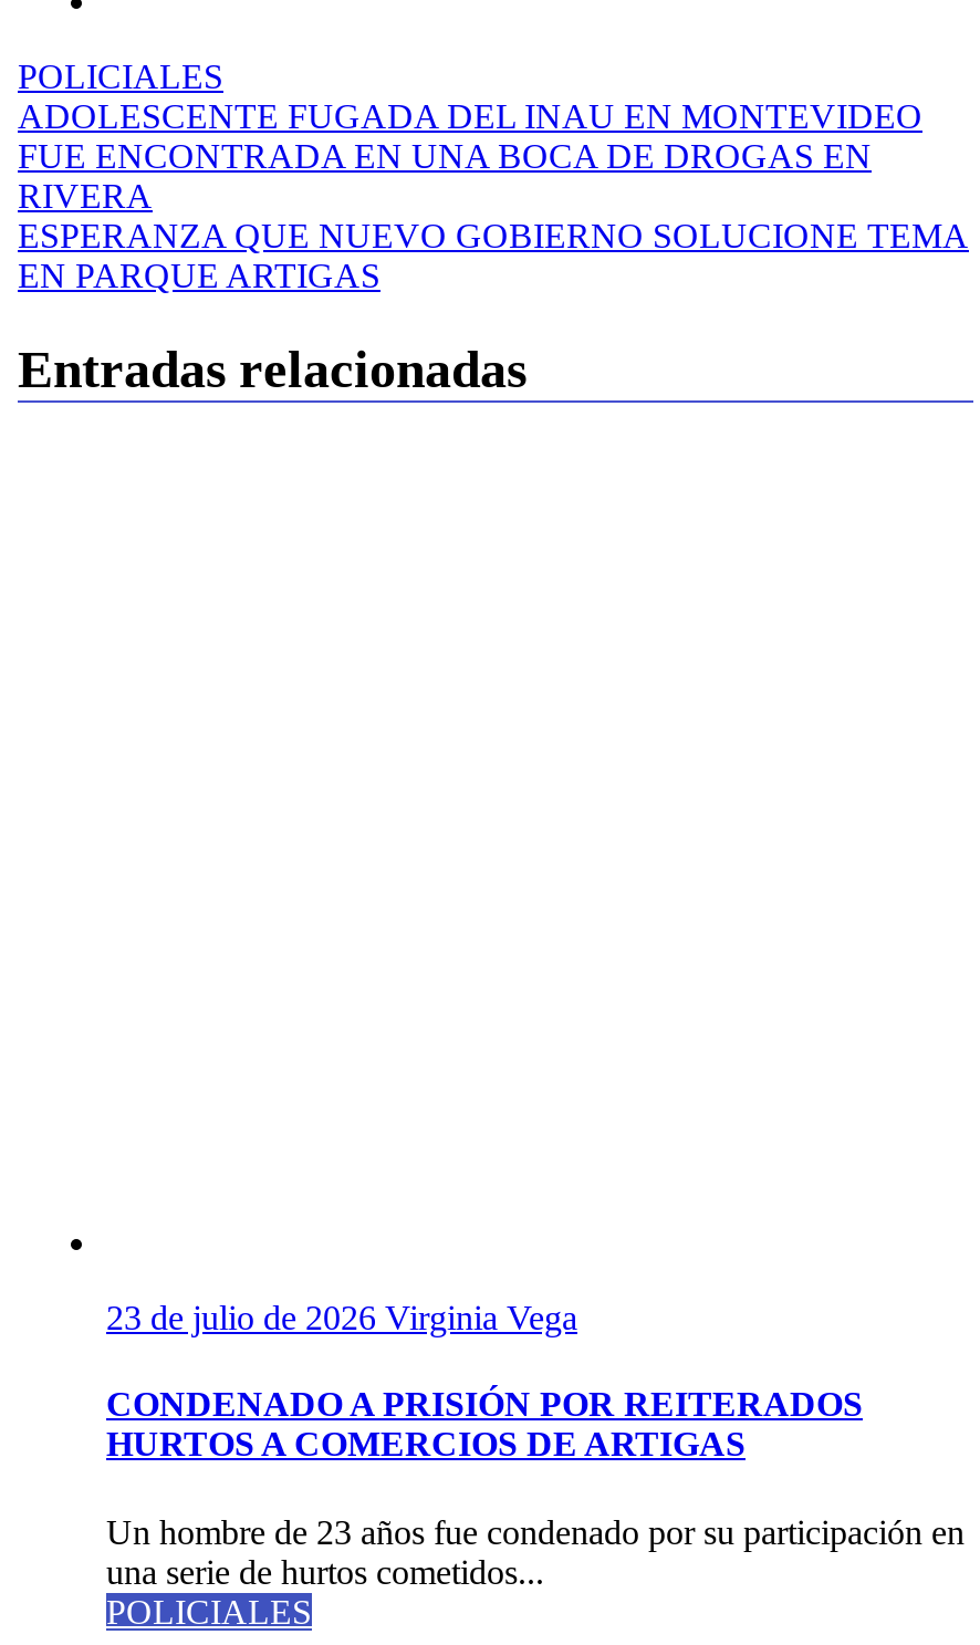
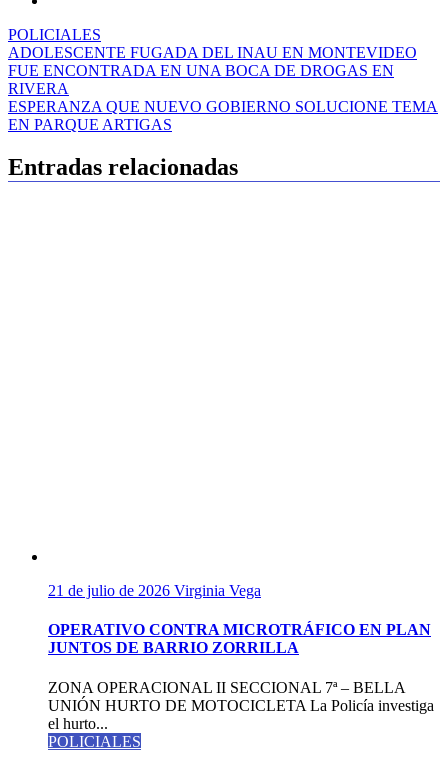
- 23 de julio de 2026 Virginia Vega
+ 21 de julio de 2026 Virginia Vega

- CONDENADO A PRISIÓN POR REITERADOS
- HURTOS A COMERCIOS DE ARTIGAS
+ OPERATIVO CONTRA MICROTRÁFICO EN PLAN
+ JUNTOS DE BARRIO ZORRILLA

- Un hombre de 23 años fue condenado por su participación en
- una serie de hurtos cometidos...
+ ZONA OPERACIONAL II SECCIONAL 7ª – BELLA
+ UNIÓN HURTO DE MOTOCICLETA La Policía investiga
+ el hurto...
